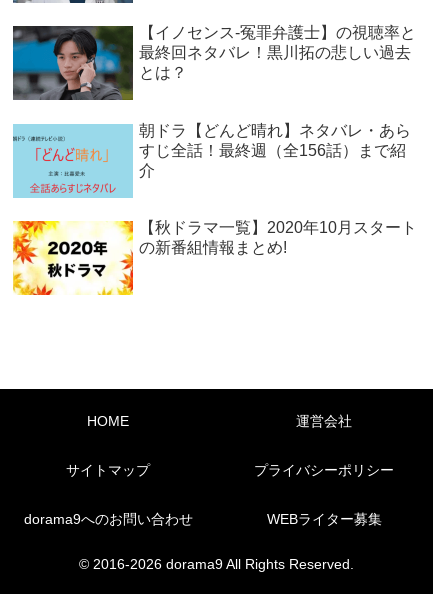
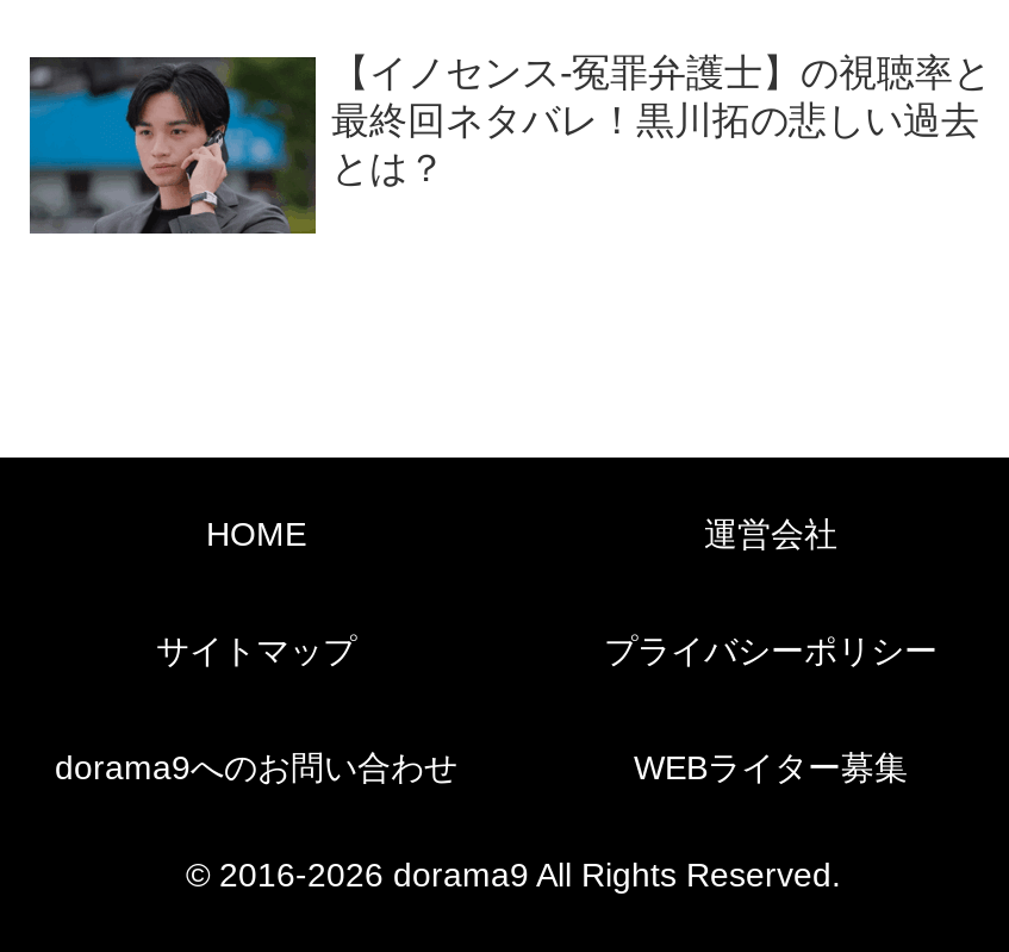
- [image]
- 朝ドラ【どんど晴れ】ネタバレ・あら
- すじ全話！最終週（全156話）まで紹
- 介
- 【秋ドラマ一覧】2020年10月スタート
- の新番組情報まとめ!

- [image]
